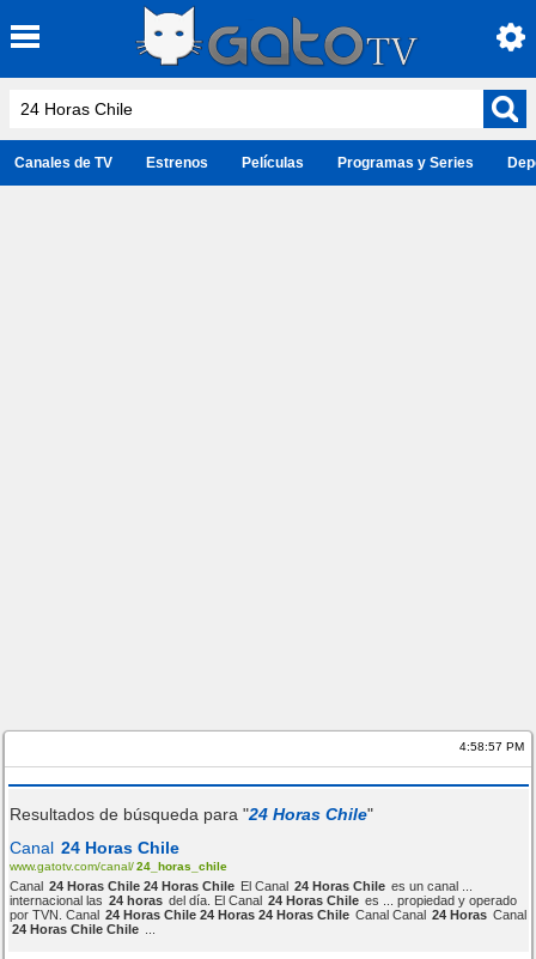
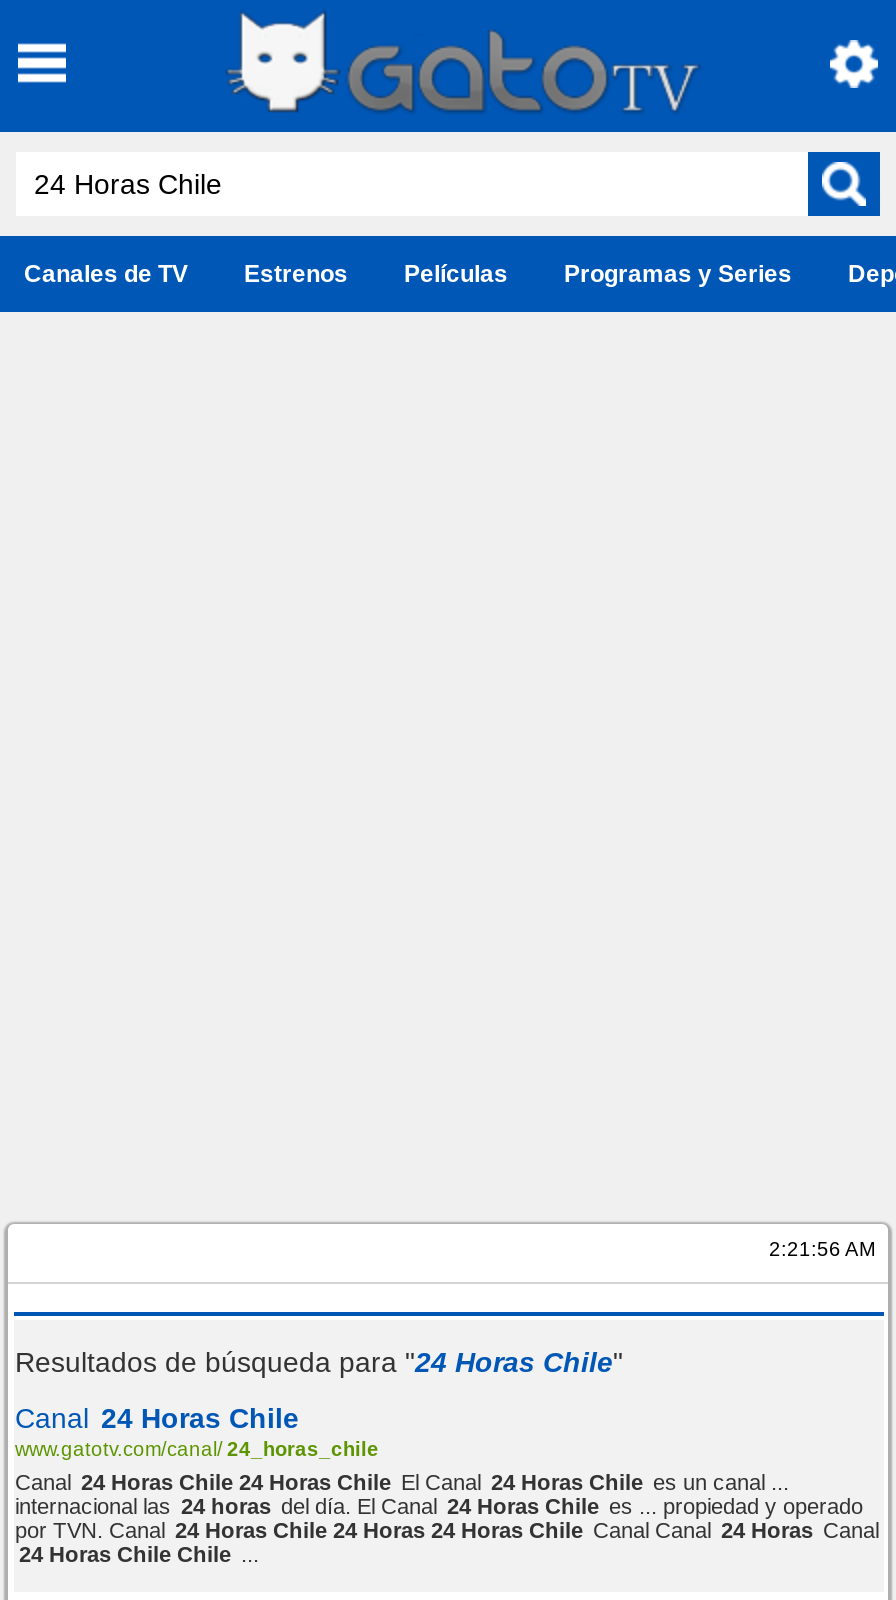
- 4:58:57 PM
+ 2:21:56 AM
